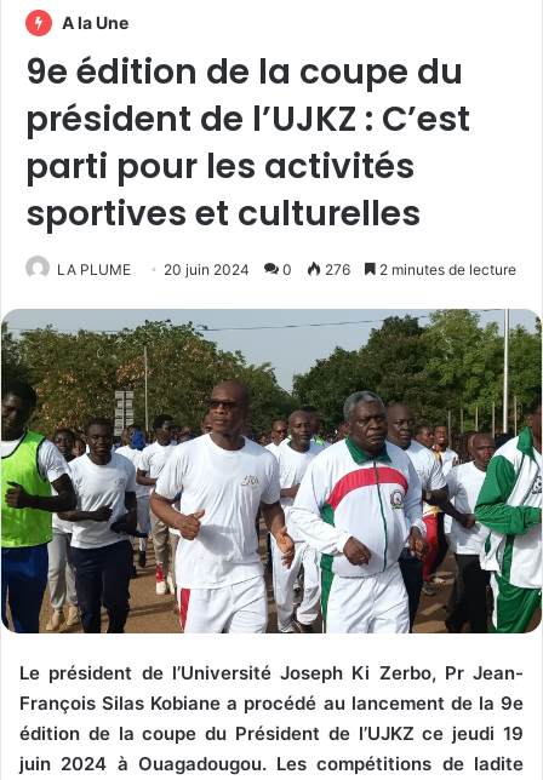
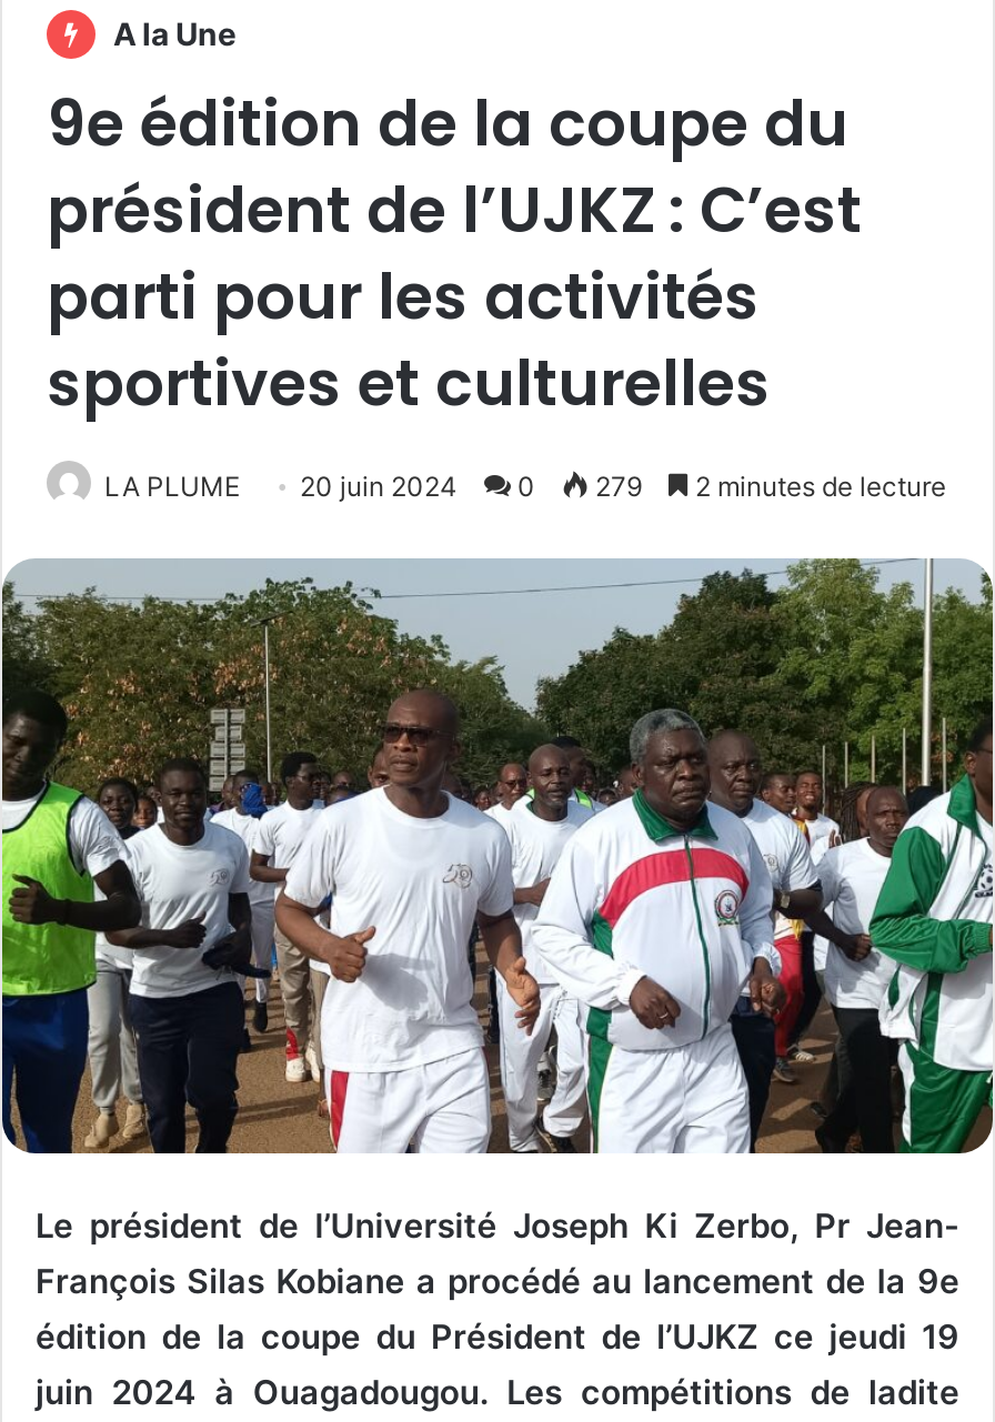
- LA PLUME 20 juin 2024 0 276 2 minutes de lecture
+ LA PLUME 20 juin 2024 0 279 2 minutes de lecture
